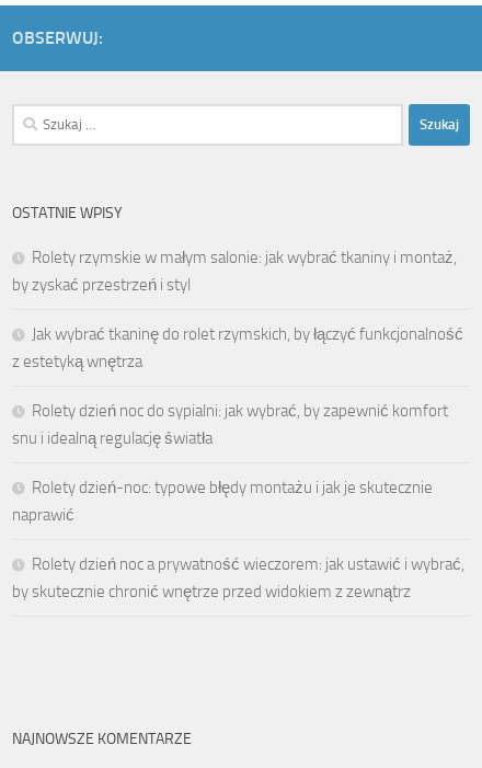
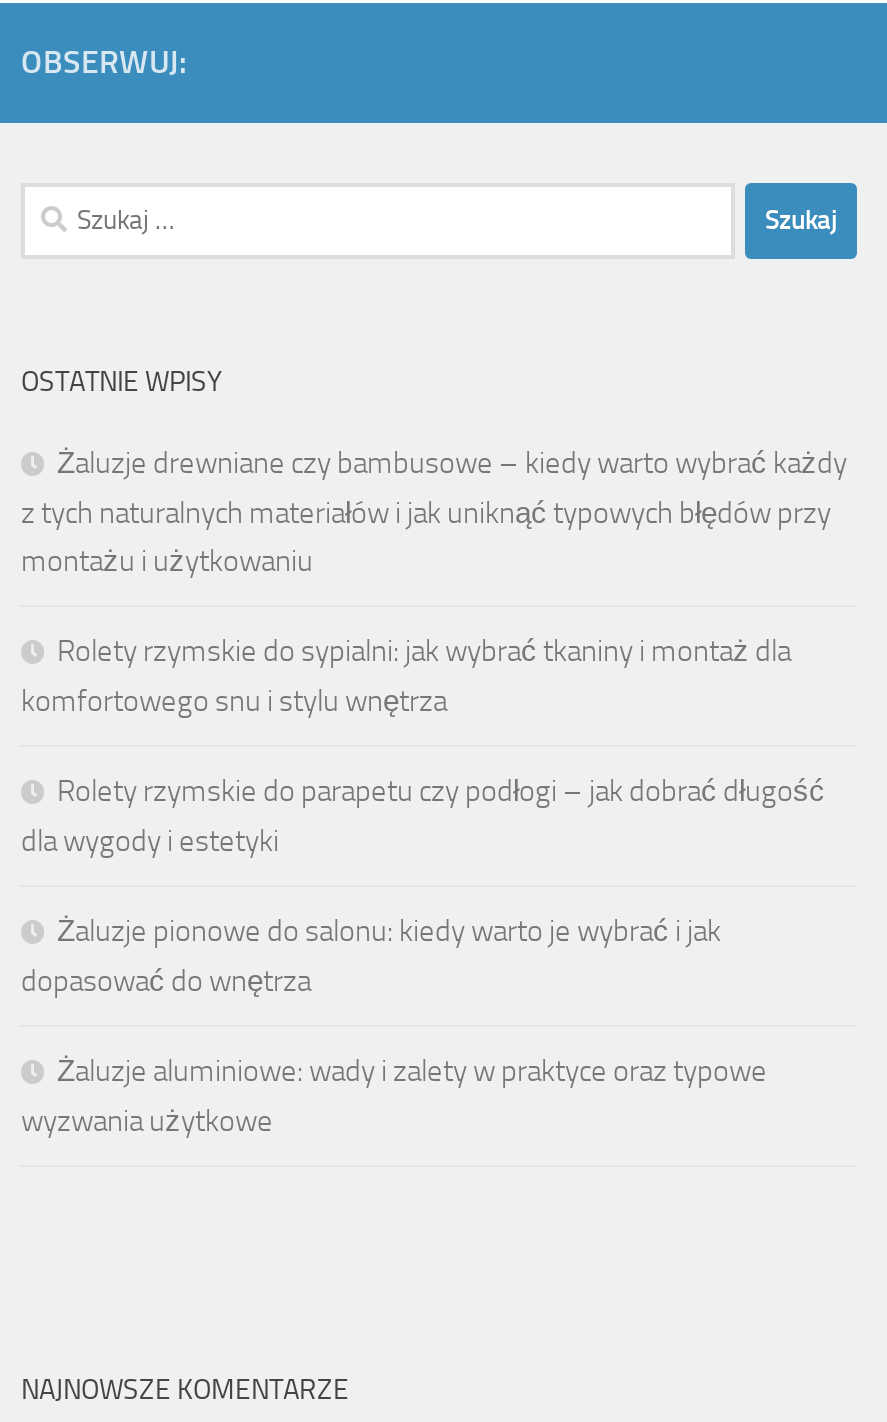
- Rolety rzymskie w małym salonie: jak wybrać tkaniny i montaż,
- by zyskać przestrzeń i styl
+ Żaluzje drewniane czy bambusowe – kiedy warto wybrać każdy
+ z tych naturalnych materiałów i jak uniknąć typowych błędów przy
+ montażu i użytkowaniu

- Jak wybrać tkaninę do rolet rzymskich, by łączyć funkcjonalność
- z estetyką wnętrza
+ Rolety rzymskie do sypialni: jak wybrać tkaniny i montaż dla
+ komfortowego snu i stylu wnętrza

- Rolety dzień noc do sypialni: jak wybrać, by zapewnić komfort
- snu i idealną regulację światła
+ Rolety rzymskie do parapetu czy podłogi – jak dobrać długość
+ dla wygody i estetyki

- Rolety dzień-noc: typowe błędy montażu i jak je skutecznie
- naprawić
+ Żaluzje pionowe do salonu: kiedy warto je wybrać i jak
+ dopasować do wnętrza

- Rolety dzień noc a prywatność wieczorem: jak ustawić i wybrać,
- by skutecznie chronić wnętrze przed widokiem z zewnątrz
+ Żaluzje aluminiowe: wady i zalety w praktyce oraz typowe
+ wyzwania użytkowe
